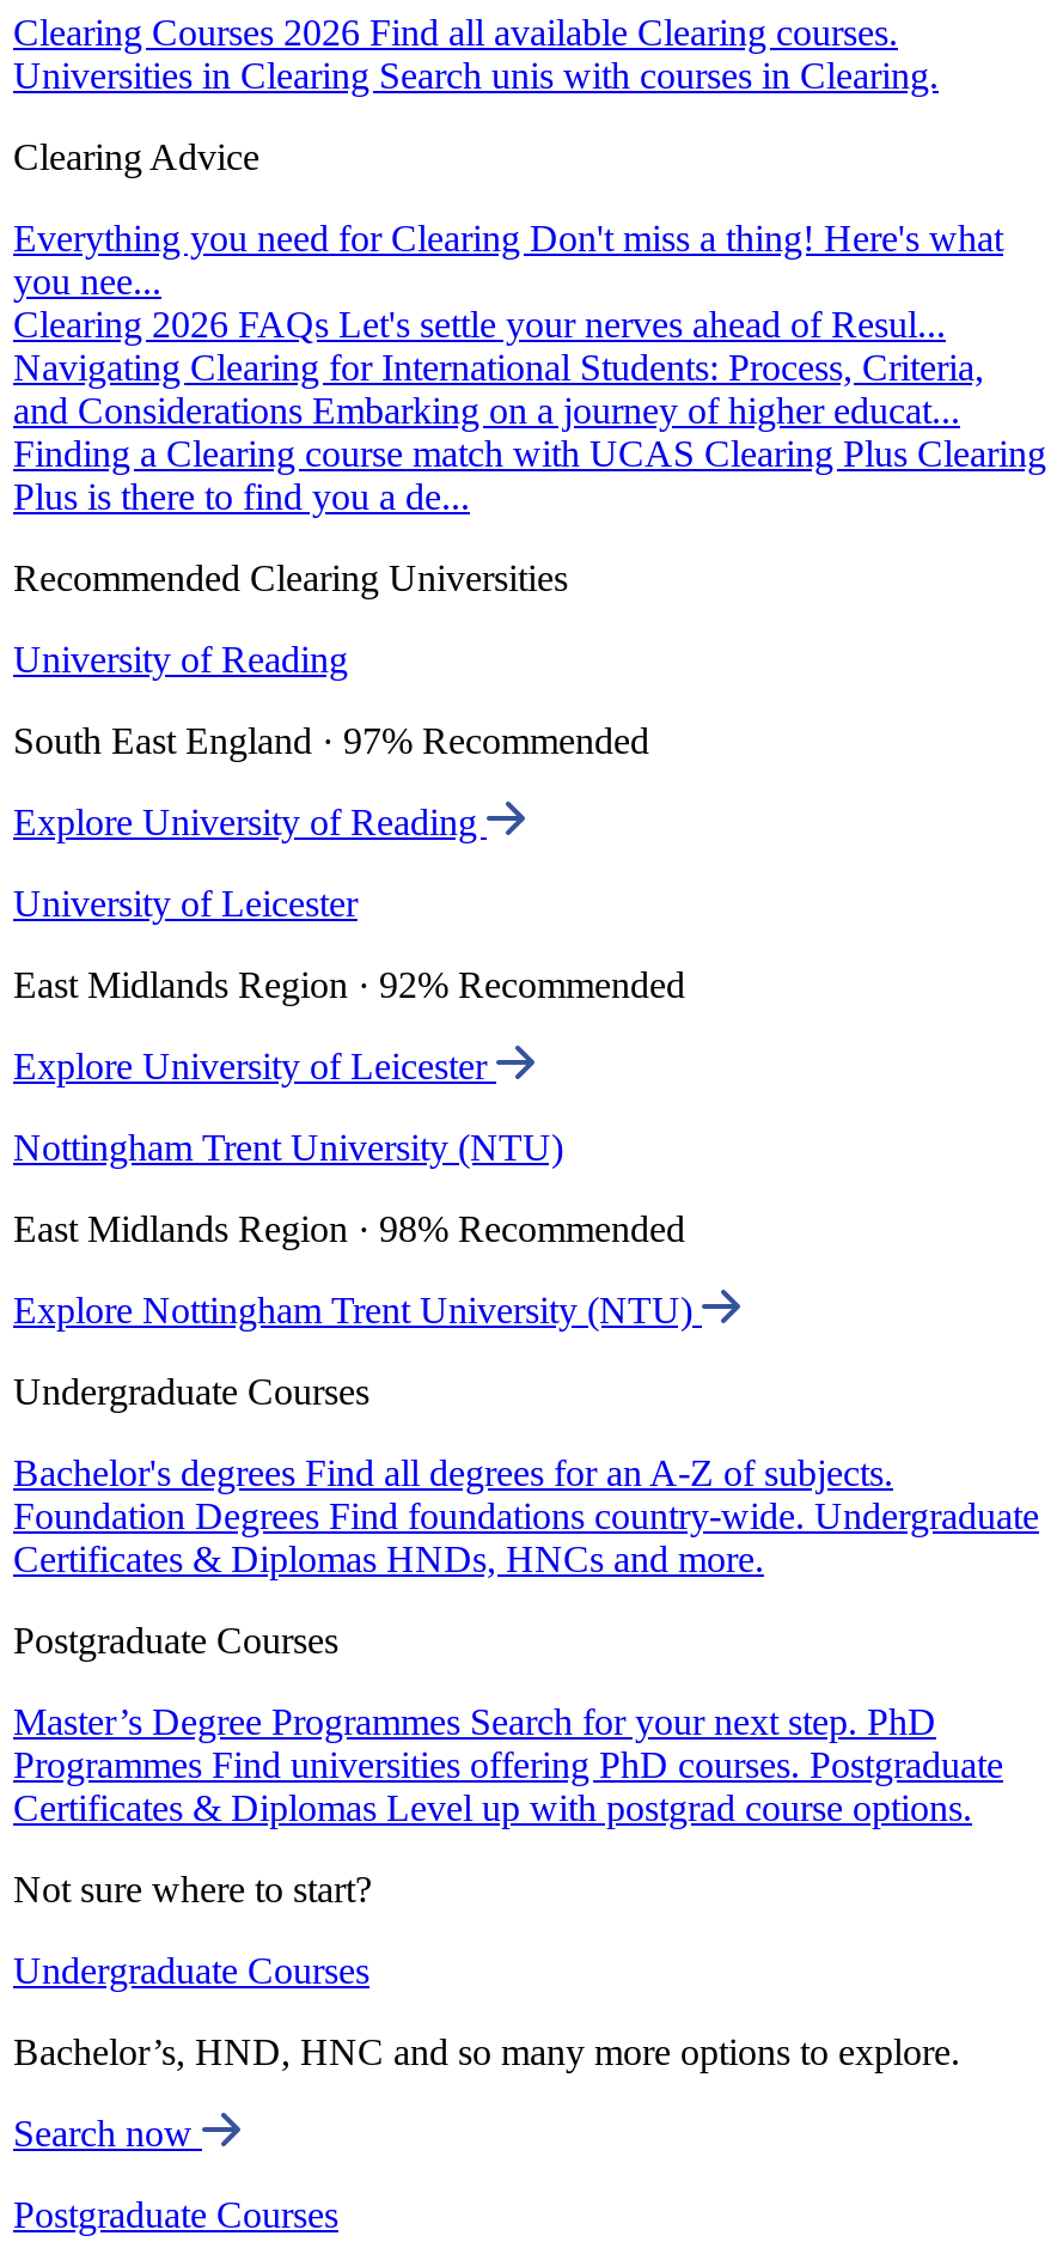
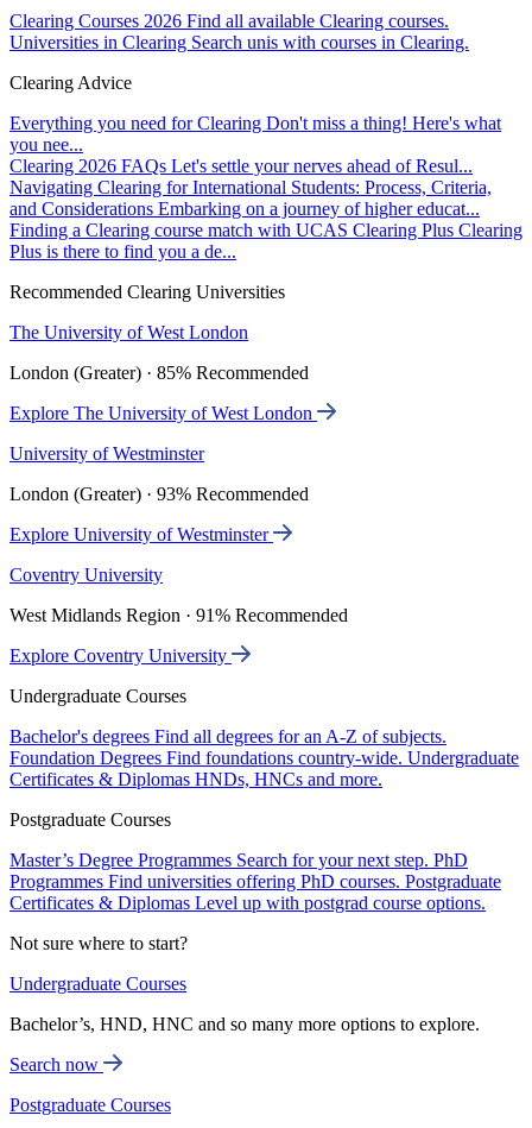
- University of Reading
+ The University of West London

- South East England · 97% Recommended
+ London (Greater) · 85% Recommended

- Explore University of Reading
+ Explore The University of West London

- University of Leicester
+ University of Westminster

- East Midlands Region · 92% Recommended
+ London (Greater) · 93% Recommended

- Explore University of Leicester
+ Explore University of Westminster

- Nottingham Trent University (NTU)
+ Coventry University

- East Midlands Region · 98% Recommended
+ West Midlands Region · 91% Recommended

- Explore Nottingham Trent University (NTU)
+ Explore Coventry University
